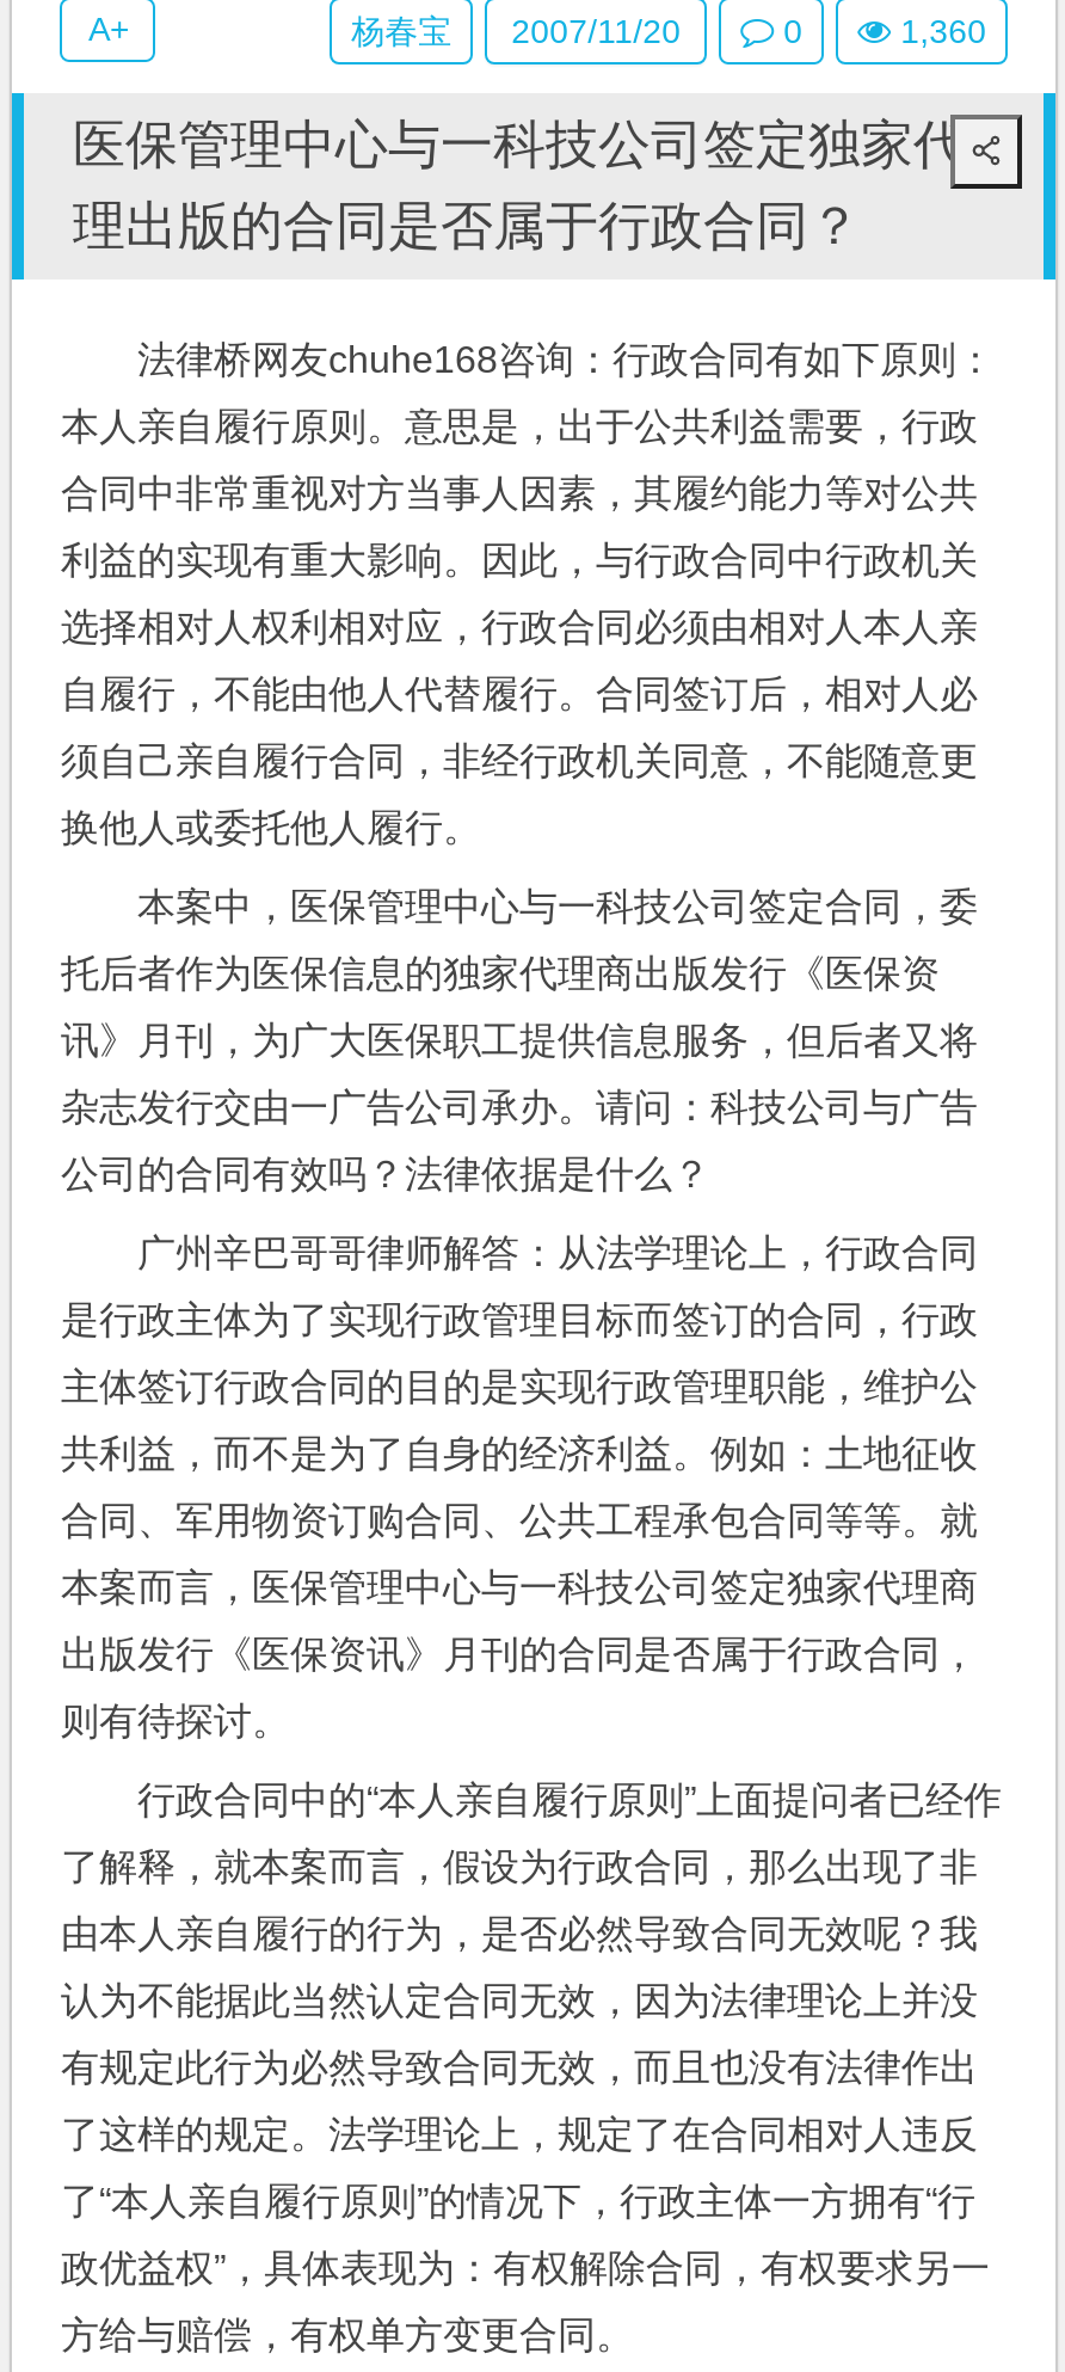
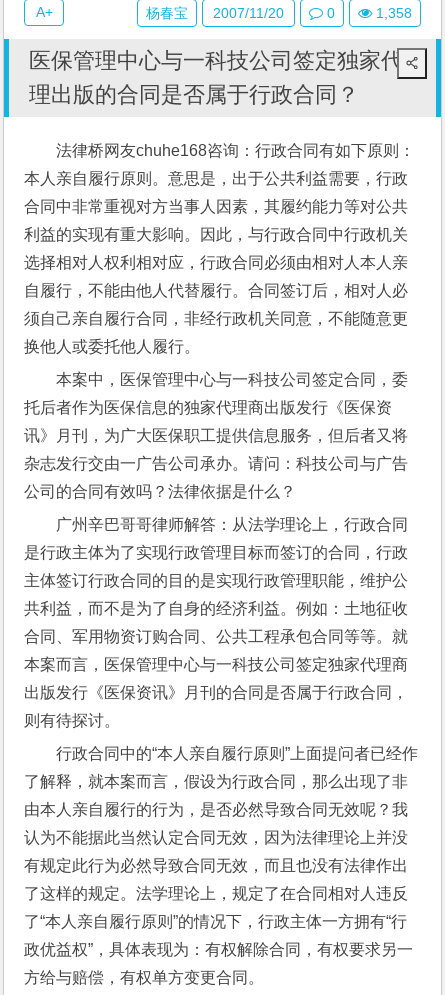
- 1,360
+ 1,358
